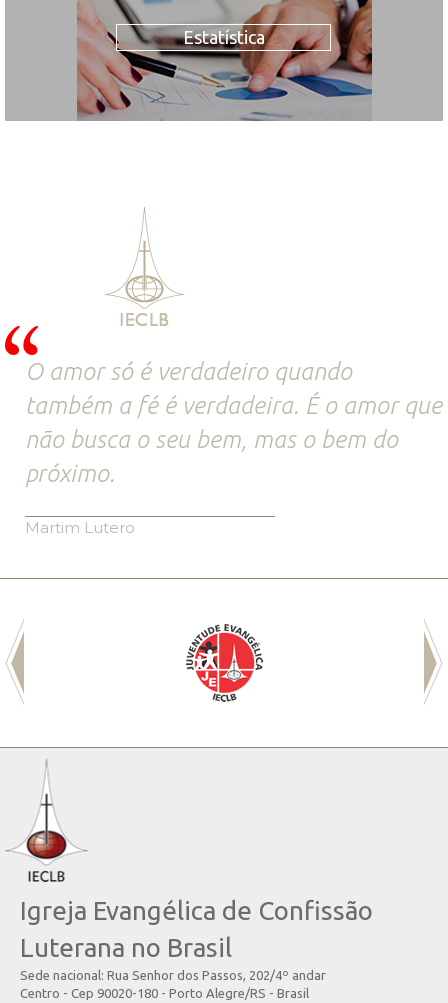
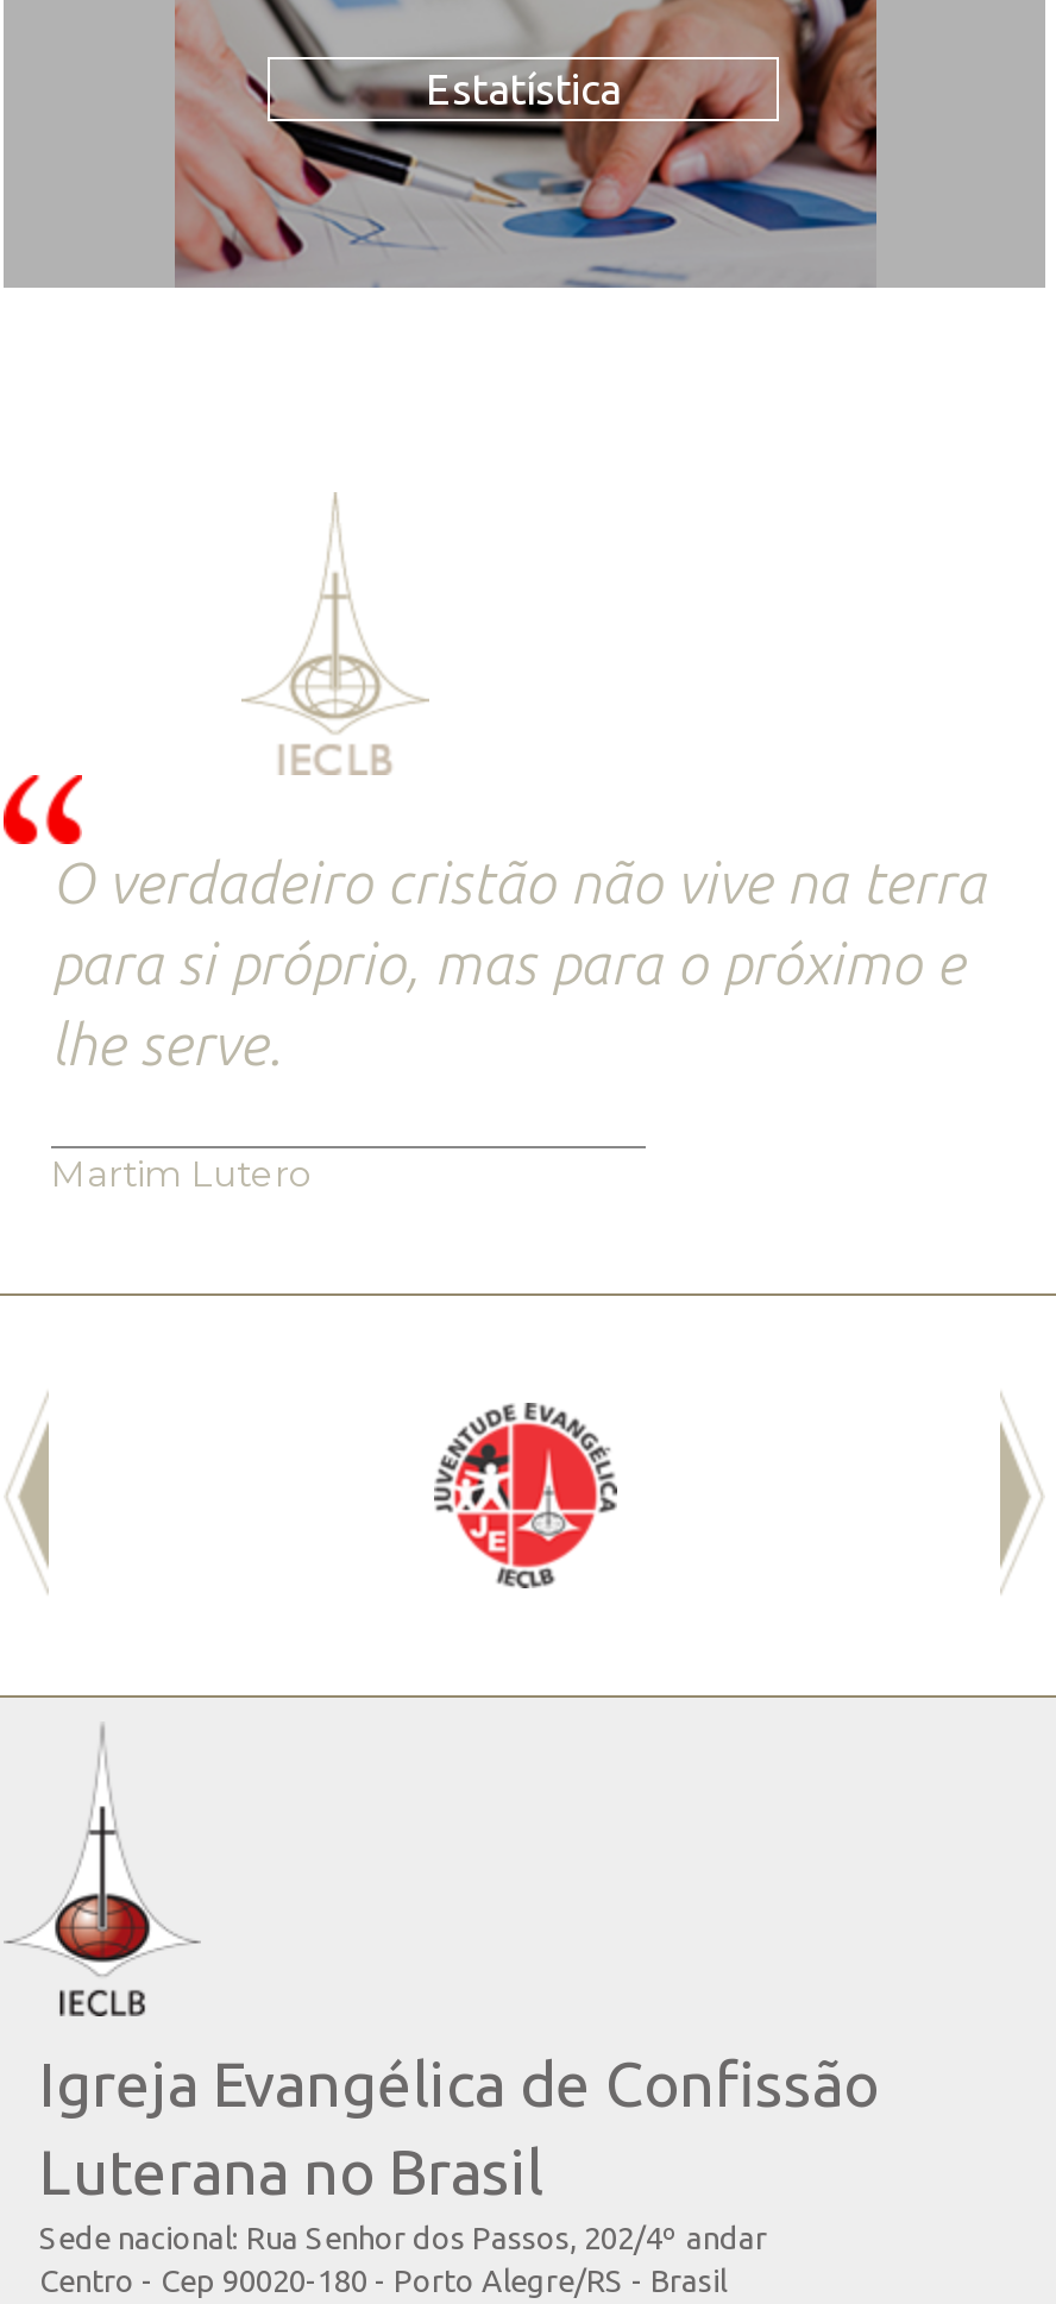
- O amor só é verdadeiro quando
- também a fé é verdadeira. É o amor que
- não busca o seu bem, mas o bem do
- próximo.
+ O verdadeiro cristão não vive na terra
+ para si próprio, mas para o próximo e
+ lhe serve.
